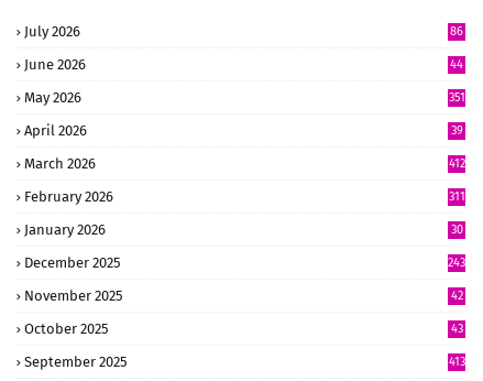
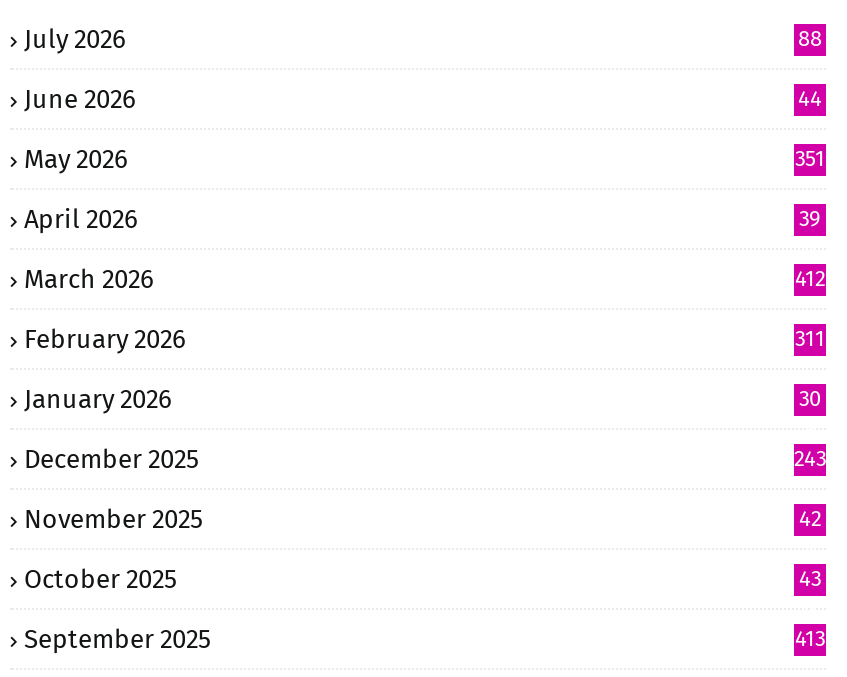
- 86
+ 88
